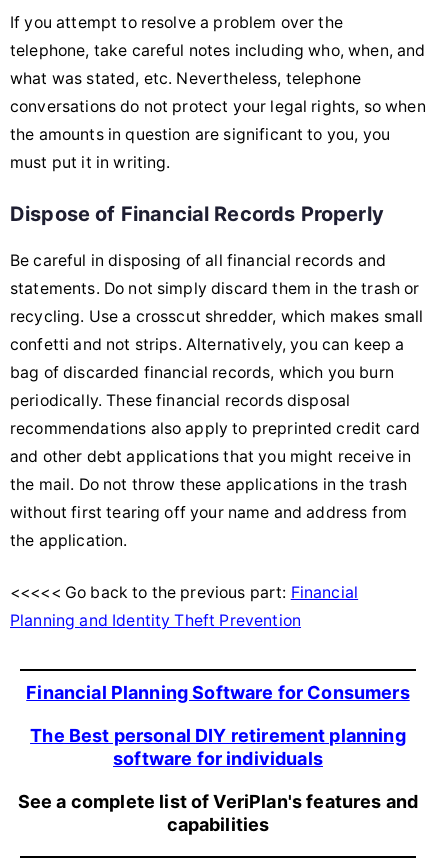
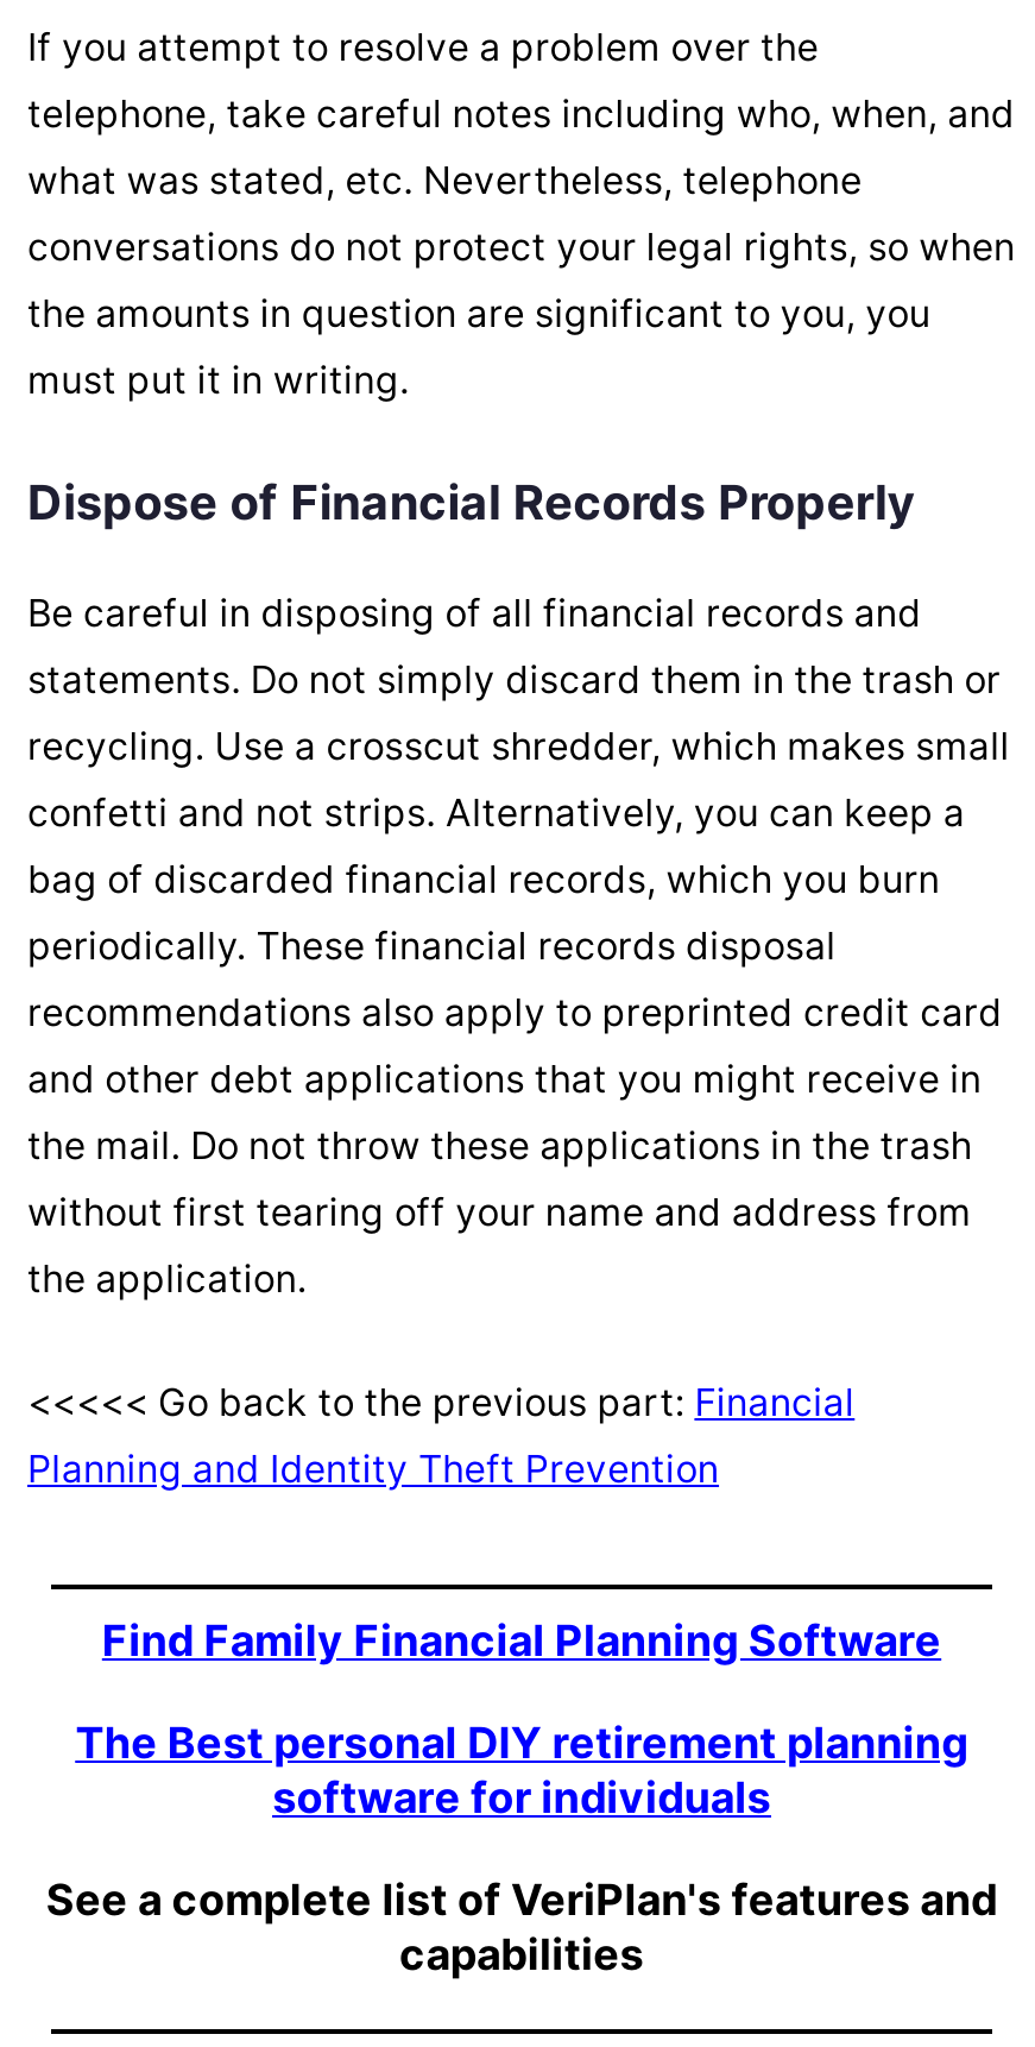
- Financial Planning Software for Consumers
+ Find Family Financial Planning Software
